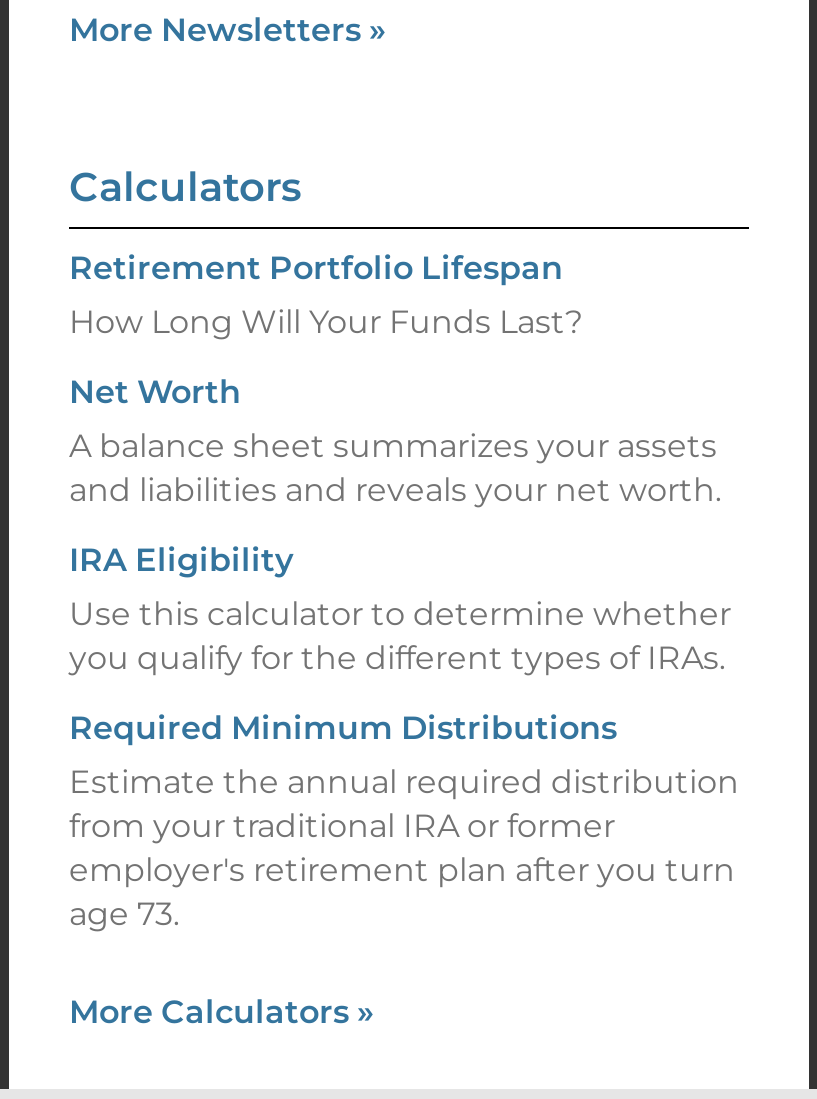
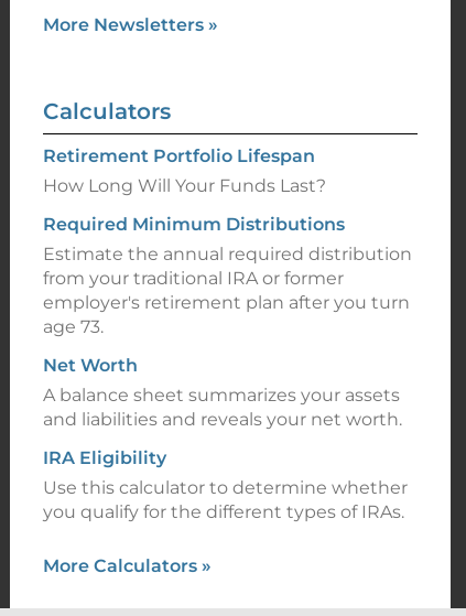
moved down: Net Worth | A balance sheet summarizes your assets | and liabilities and reveals your net worth. | IRA Eligibility | Use this calculator to determine whether | you qualify for the different types of IRAs.

moved up: Required Minimum Distributions | Estimate the annual required distribution | from your traditional IRA or former | employer's retirement plan after you turn | age 73.
